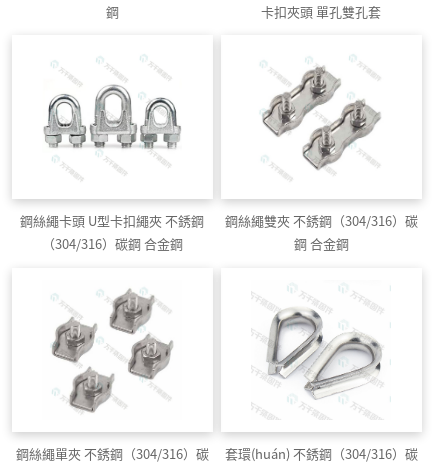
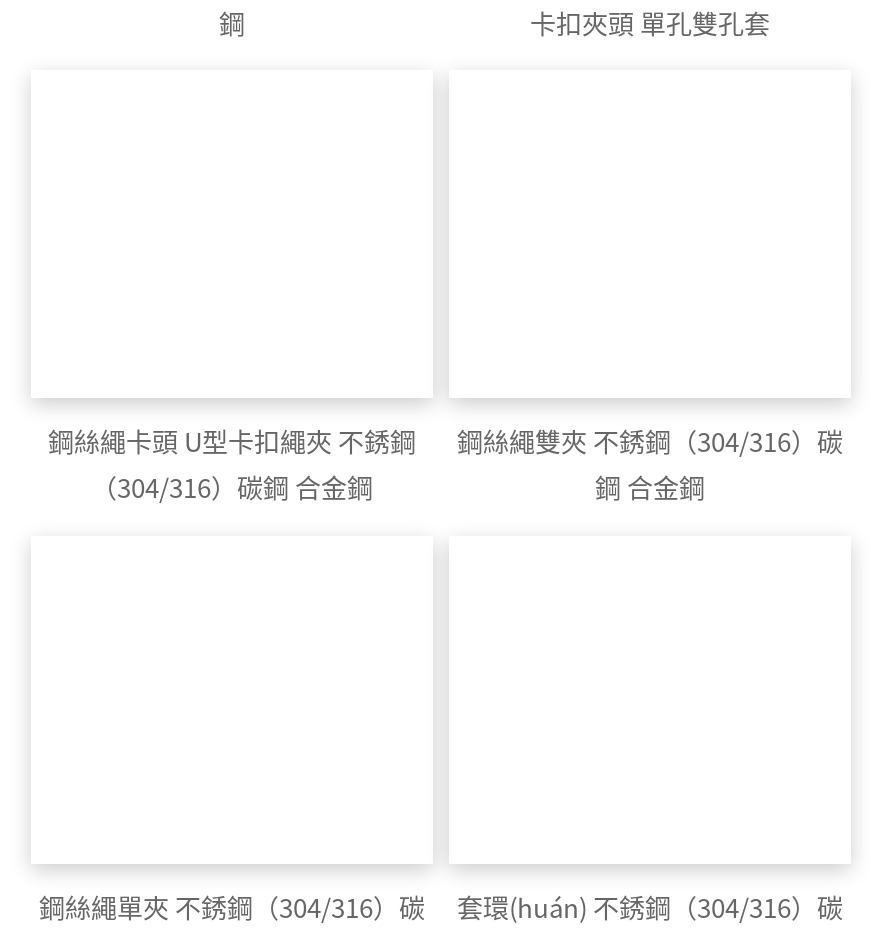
- [image]

- [image]

- [image]

- [image]
